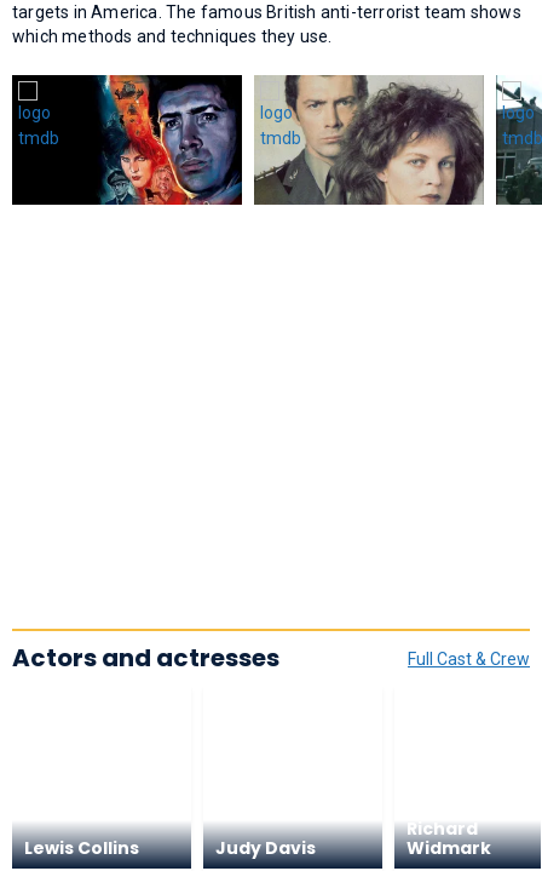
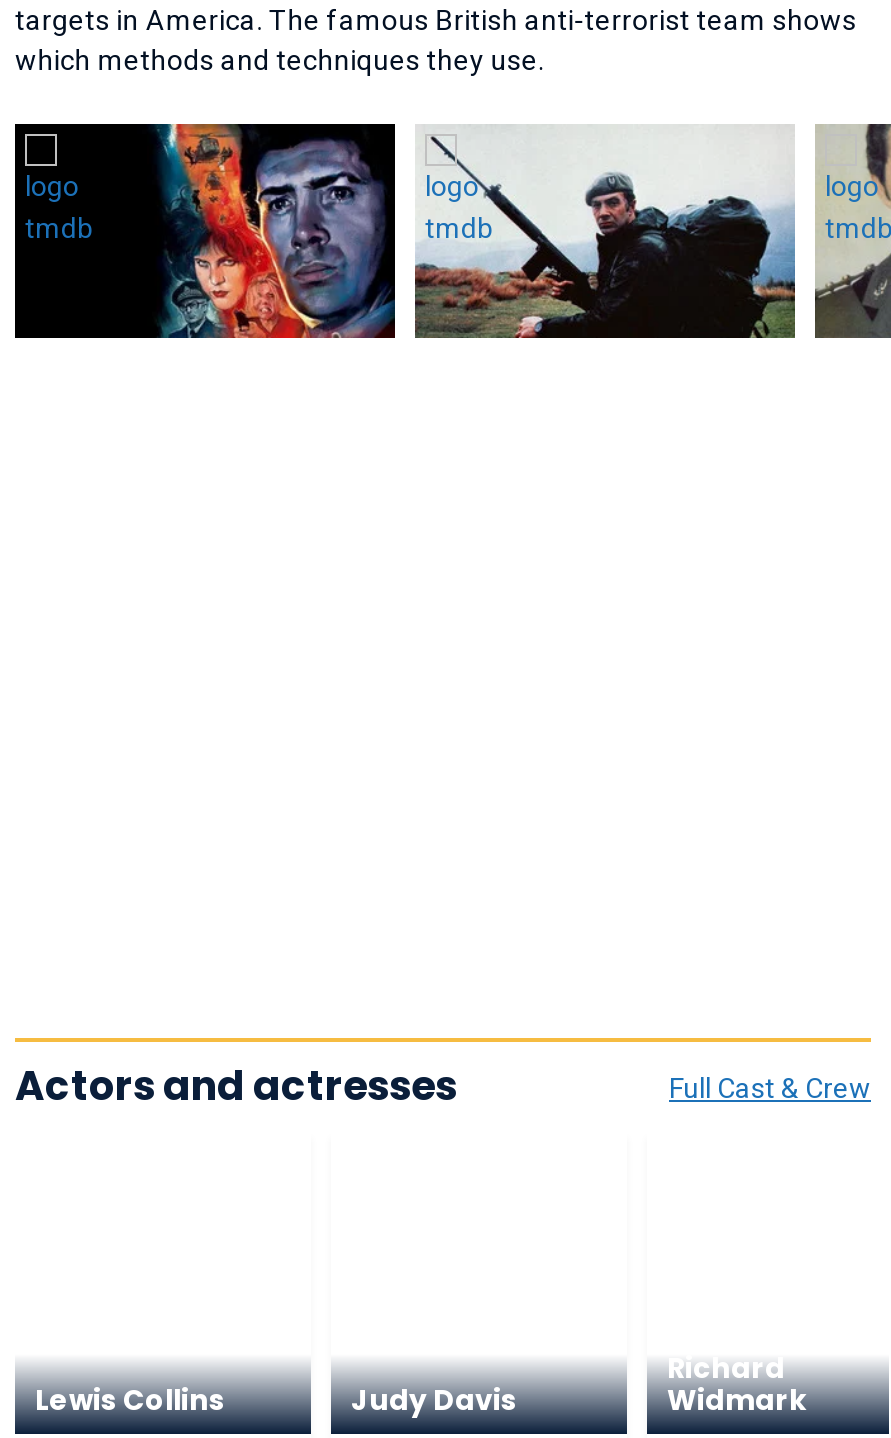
- [image]
+ [image]

- [image]
+ [image]
